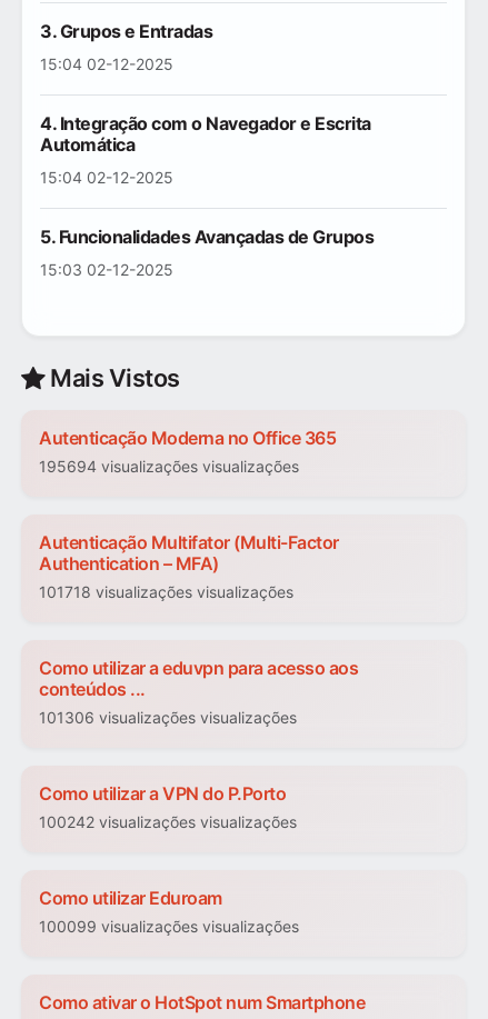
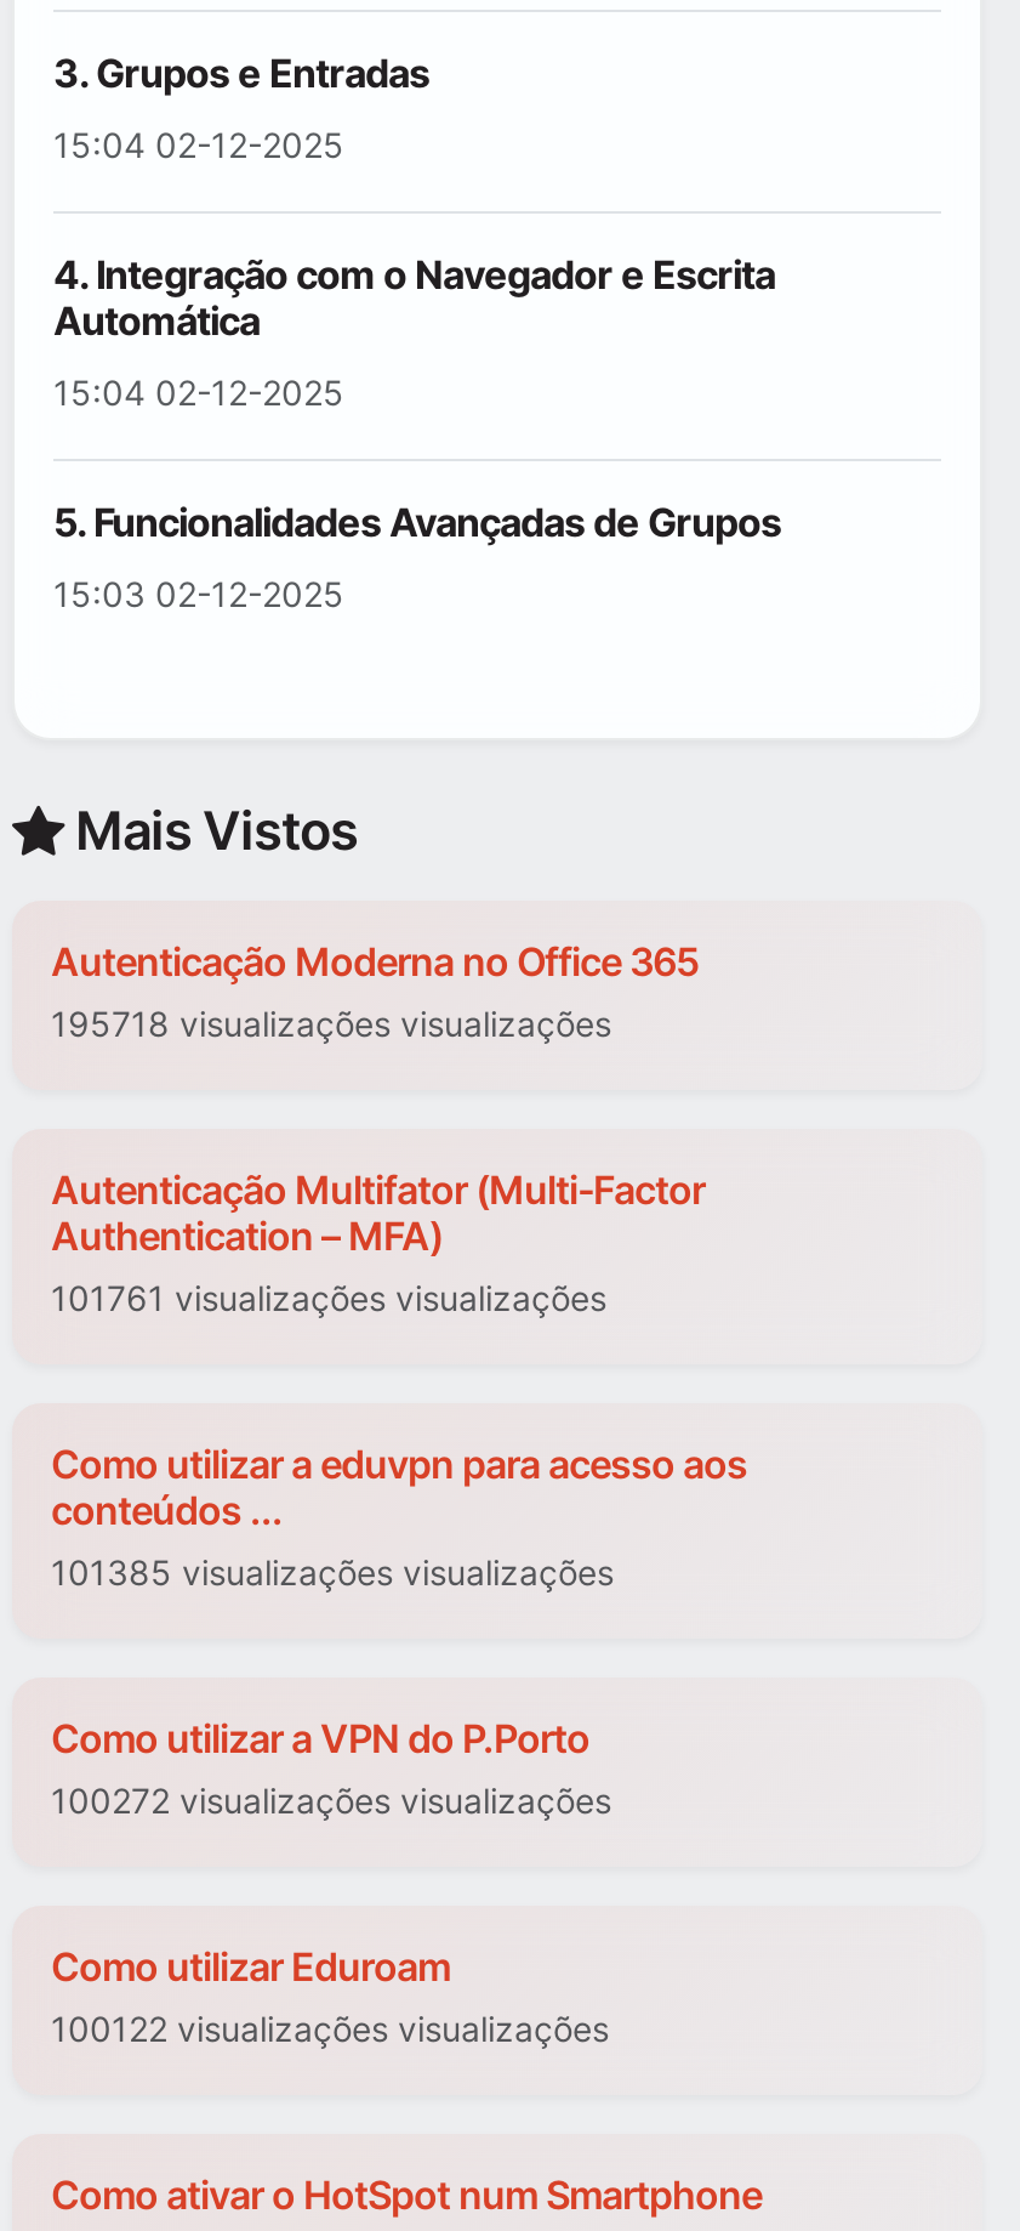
- 195694 visualizações visualizações
+ 195718 visualizações visualizações

- 101718 visualizações visualizações
+ 101761 visualizações visualizações

- 101306 visualizações visualizações
+ 101385 visualizações visualizações

- 100242 visualizações visualizações
+ 100272 visualizações visualizações

- 100099 visualizações visualizações
+ 100122 visualizações visualizações
